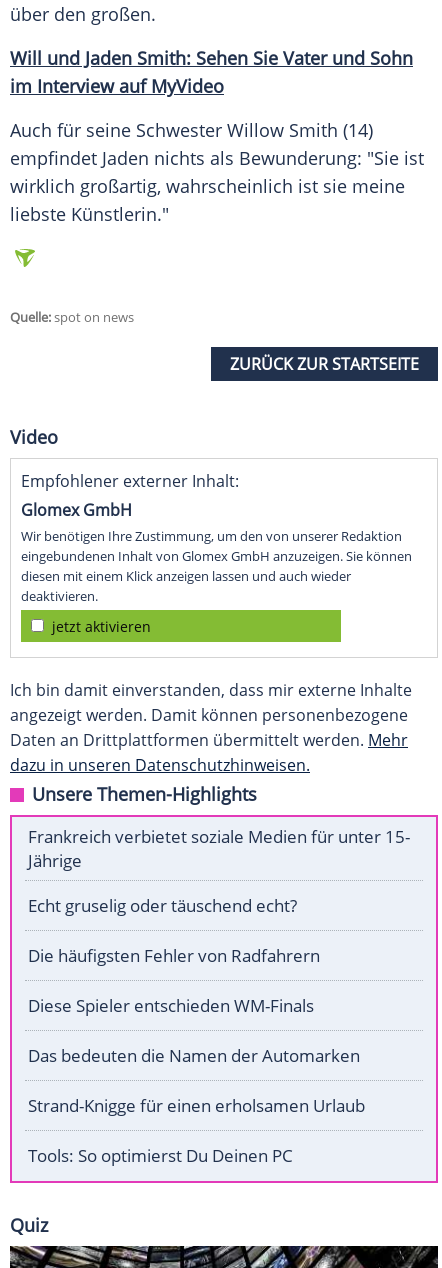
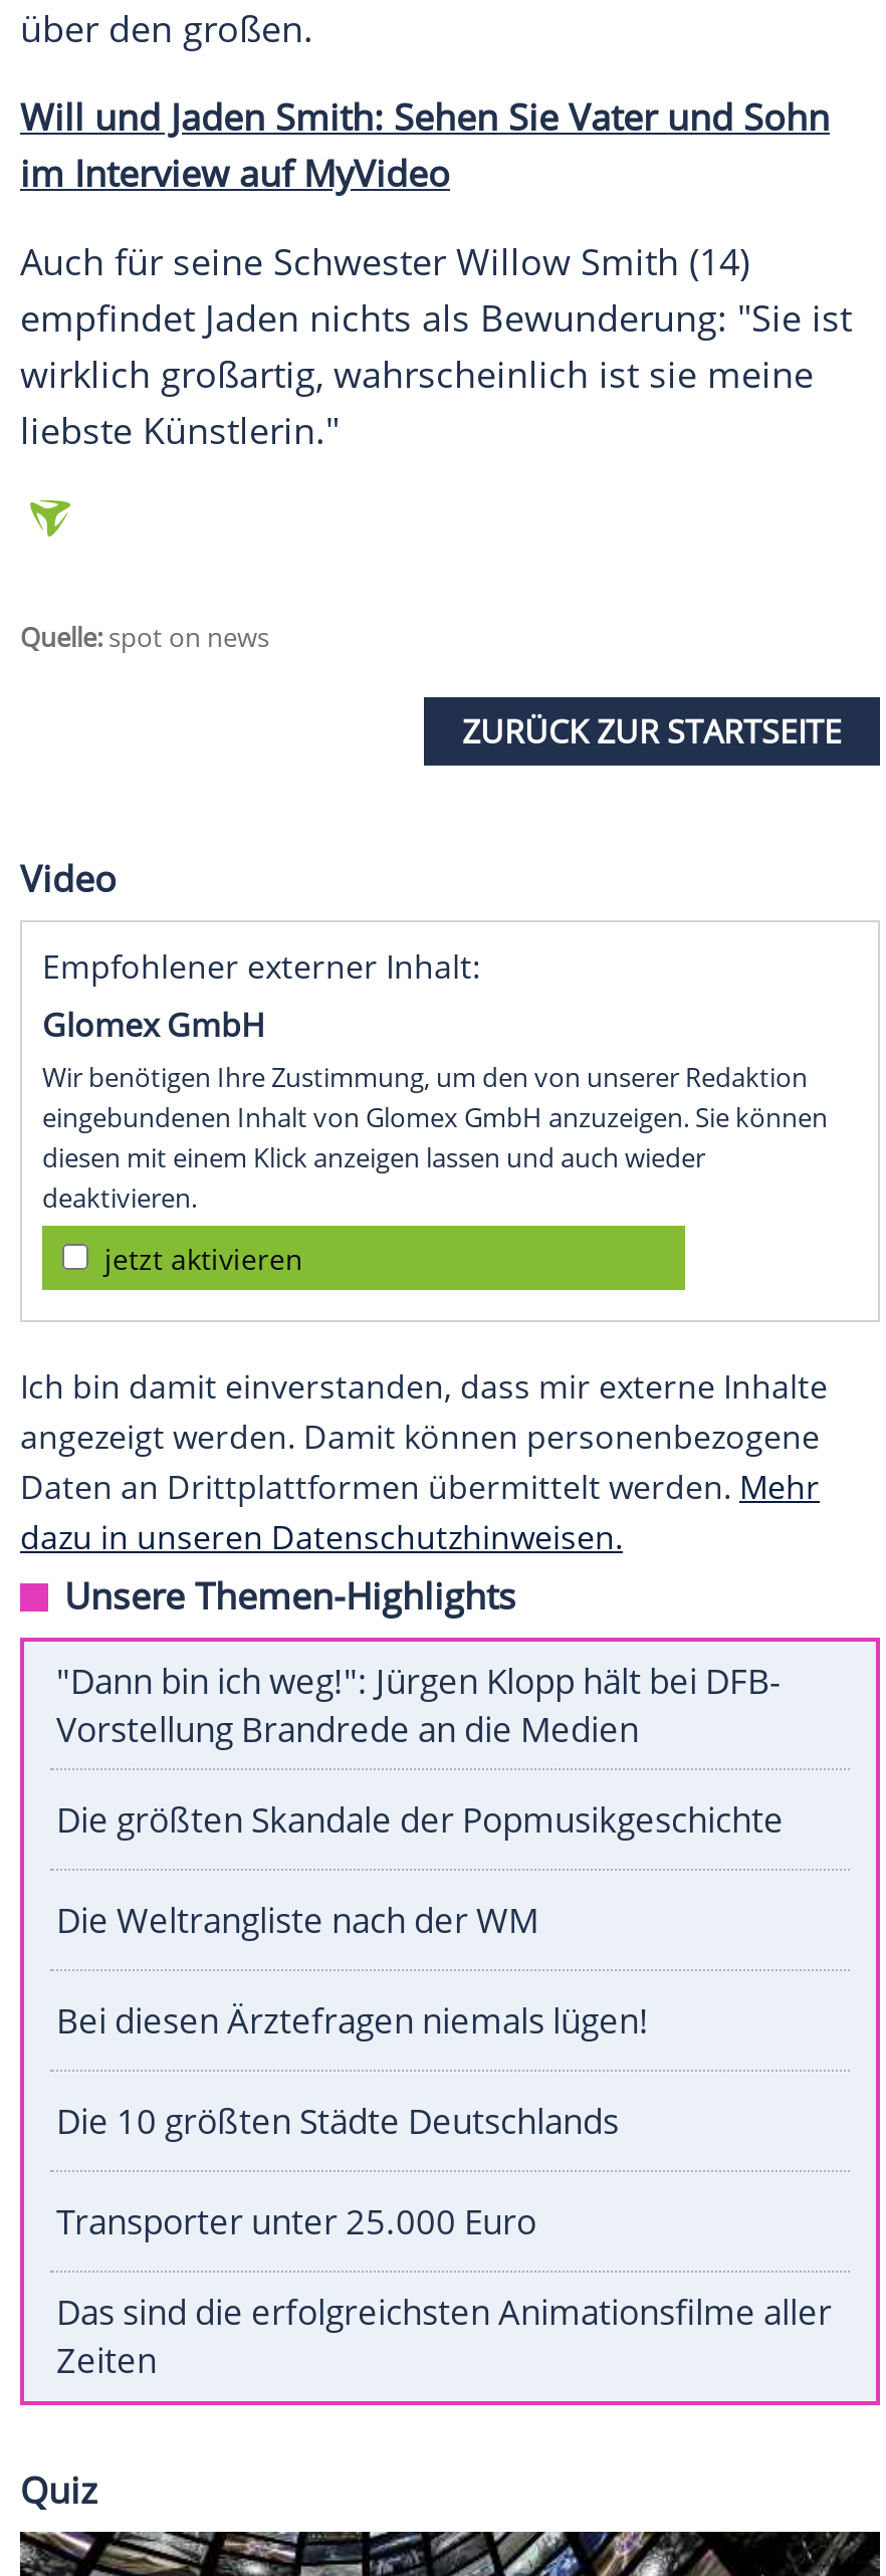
- Frankreich verbietet soziale Medien für unter 15-
- Jährige
+ "Dann bin ich weg!": Jürgen Klopp hält bei DFB-
+ Vorstellung Brandrede an die Medien

- Echt gruselig oder täuschend echt?
+ Die größten Skandale der Popmusikgeschichte

- Die häufigsten Fehler von Radfahrern
+ Die Weltrangliste nach der WM

- Diese Spieler entschieden WM-Finals
+ Bei diesen Ärztefragen niemals lügen!

- Das bedeuten die Namen der Automarken
+ Die 10 größten Städte Deutschlands

- Strand-Knigge für einen erholsamen Urlaub
+ Transporter unter 25.000 Euro

- Tools: So optimierst Du Deinen PC
+ Das sind die erfolgreichsten Animationsfilme aller
+ Zeiten
